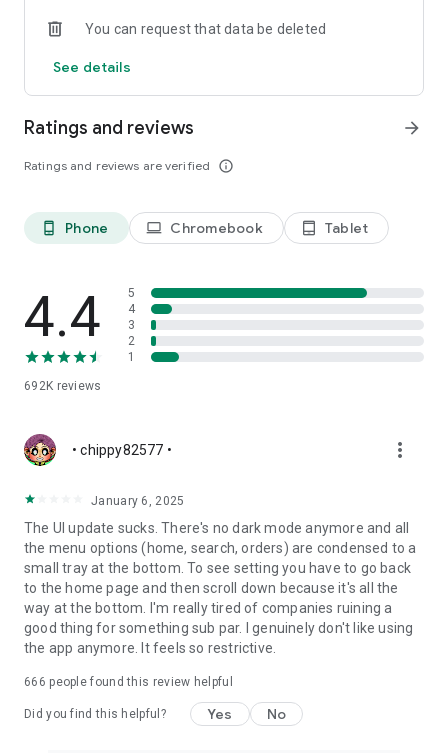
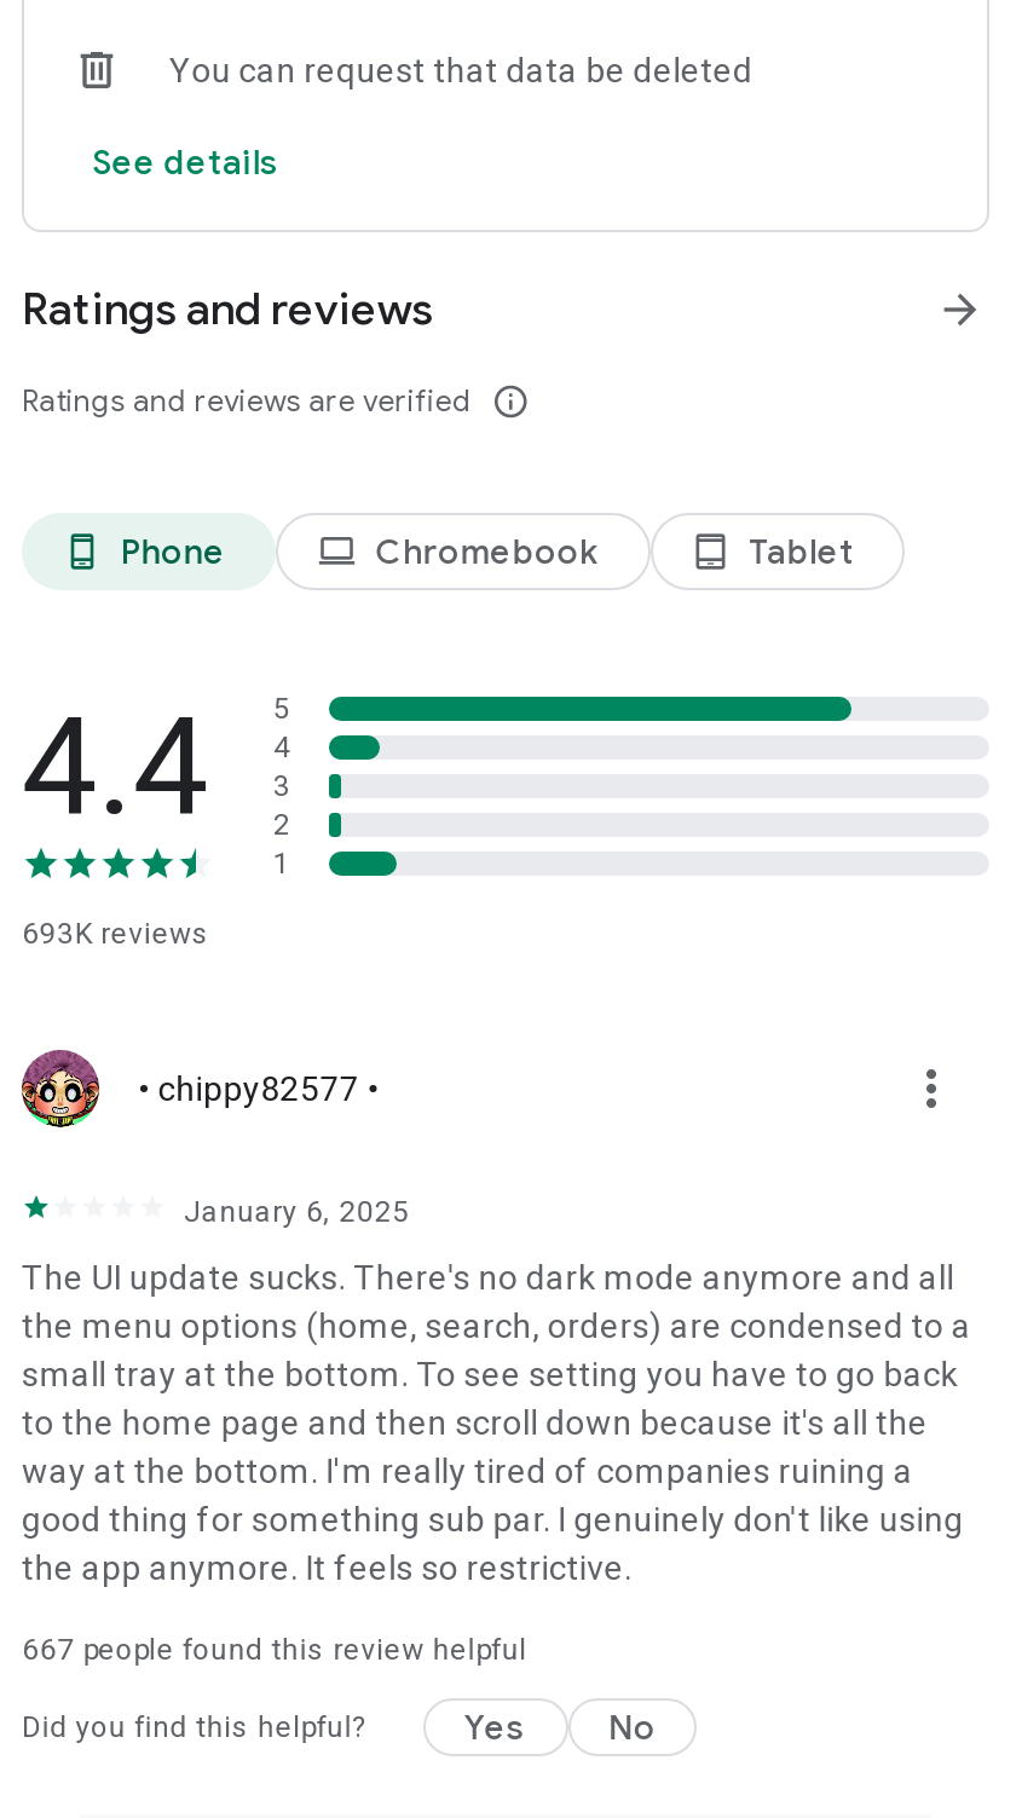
- 692K reviews
+ 693K reviews

- 666 people found this review helpful
+ 667 people found this review helpful
